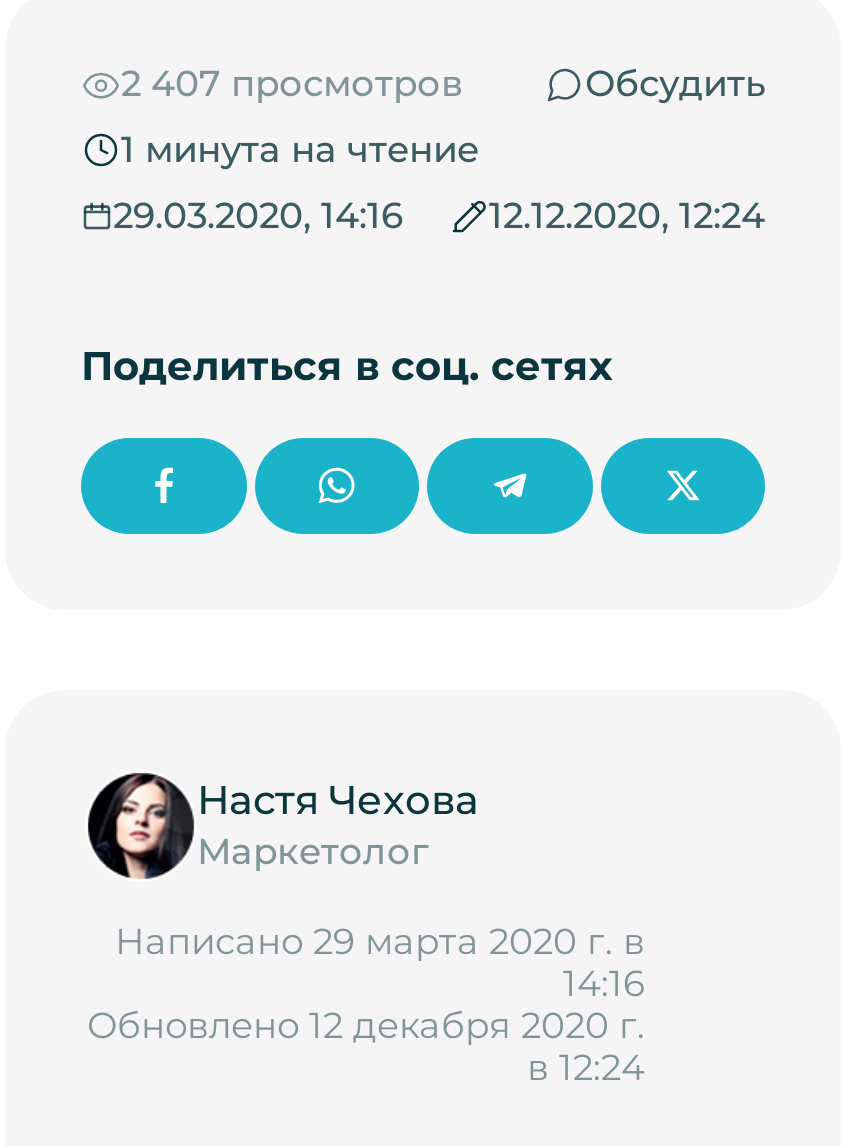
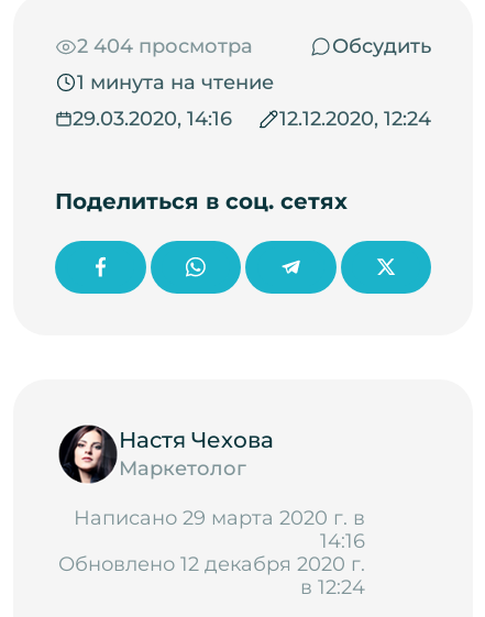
- 2 407 просмотров
+ 2 404 просмотра
